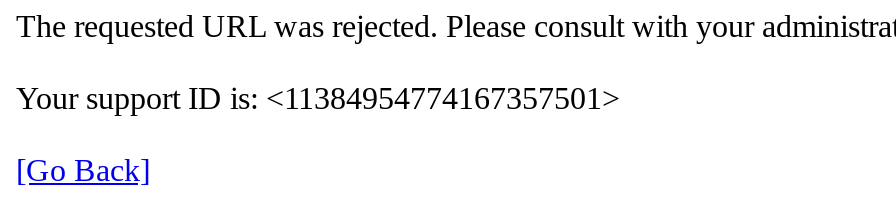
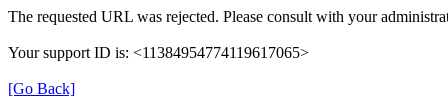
- Your support ID is: <11384954774167357501>
+ Your support ID is: <11384954774119617065>
